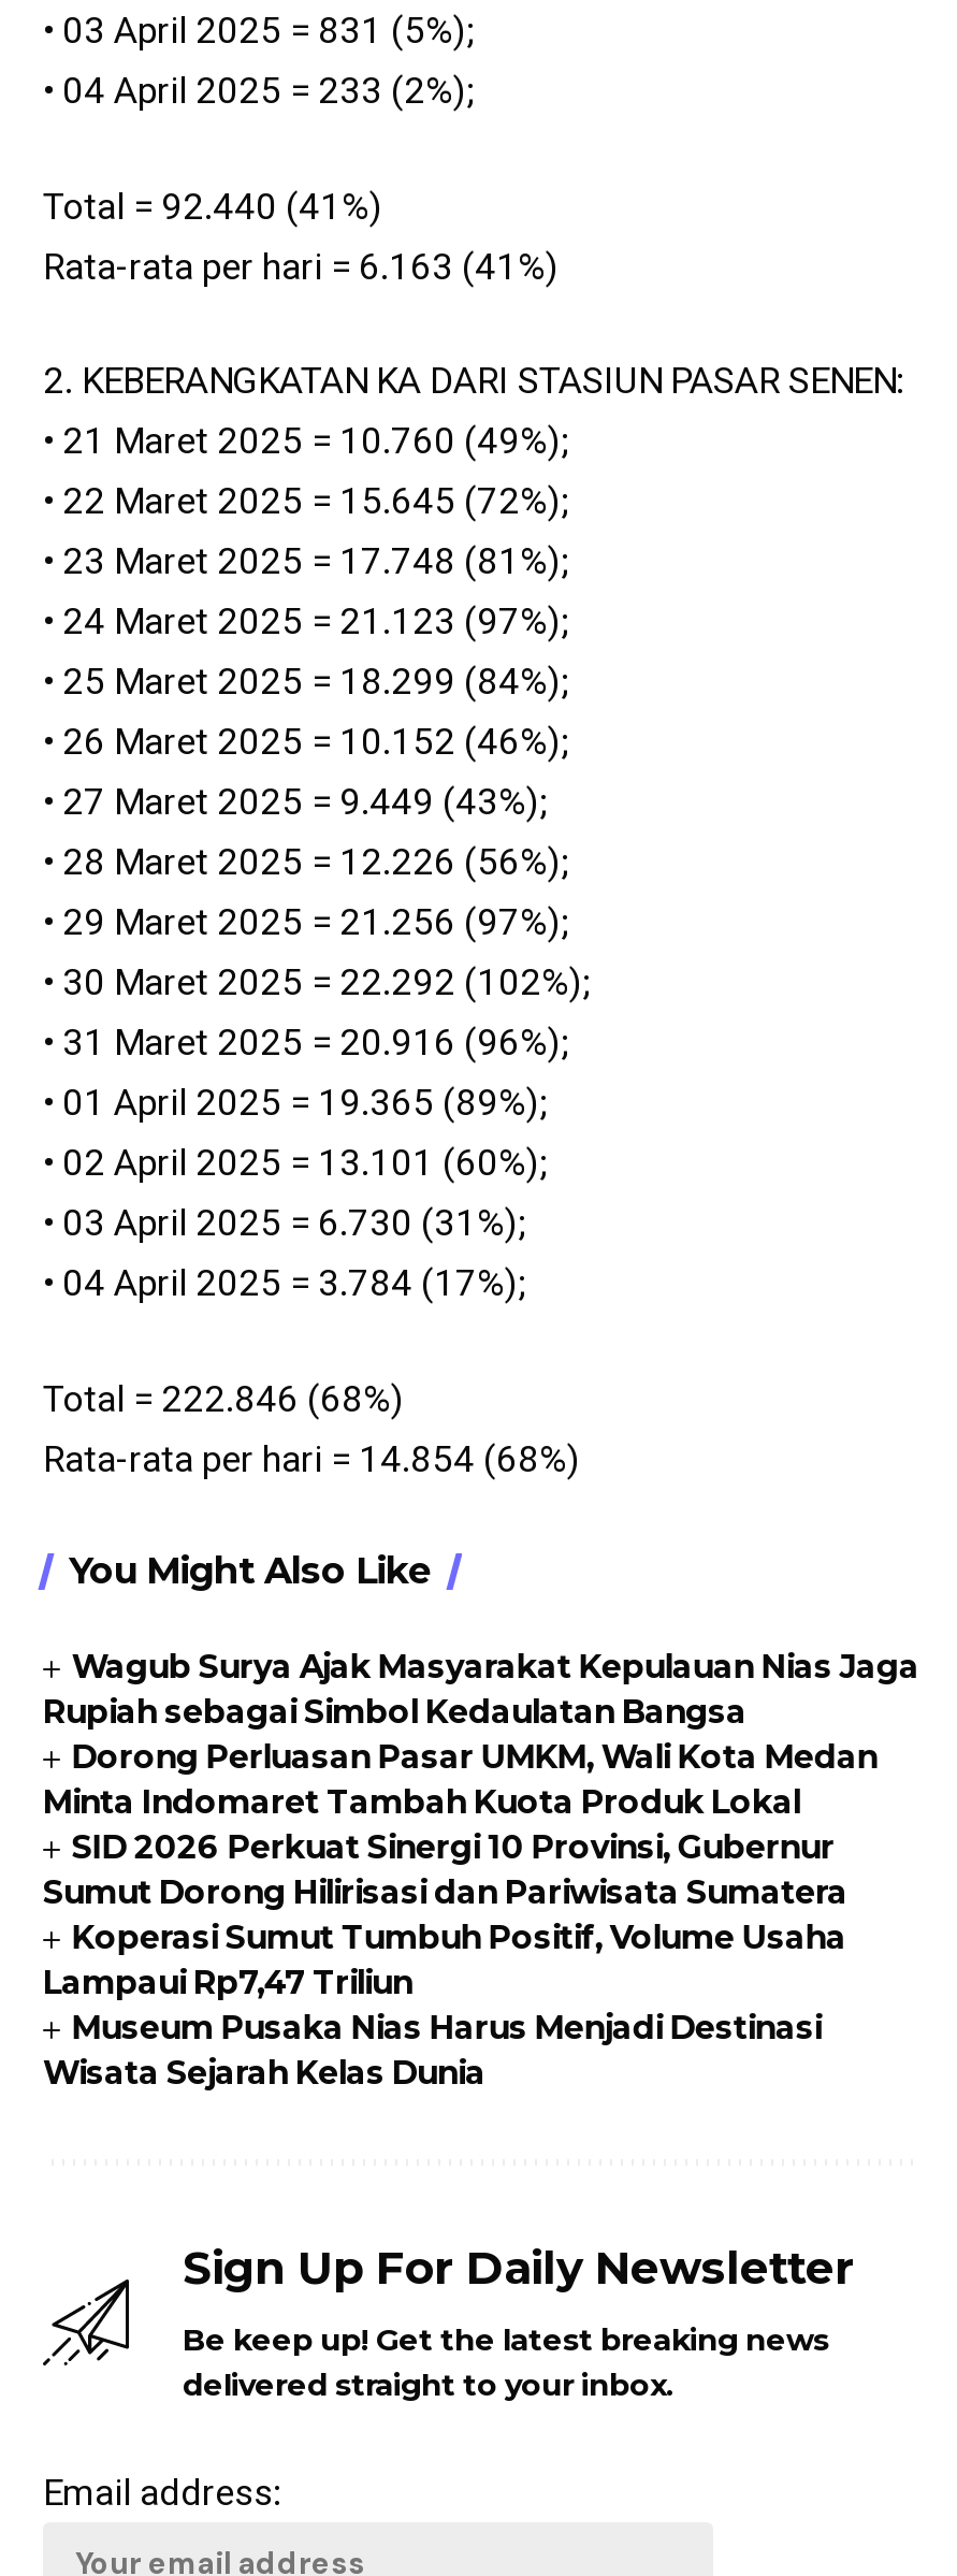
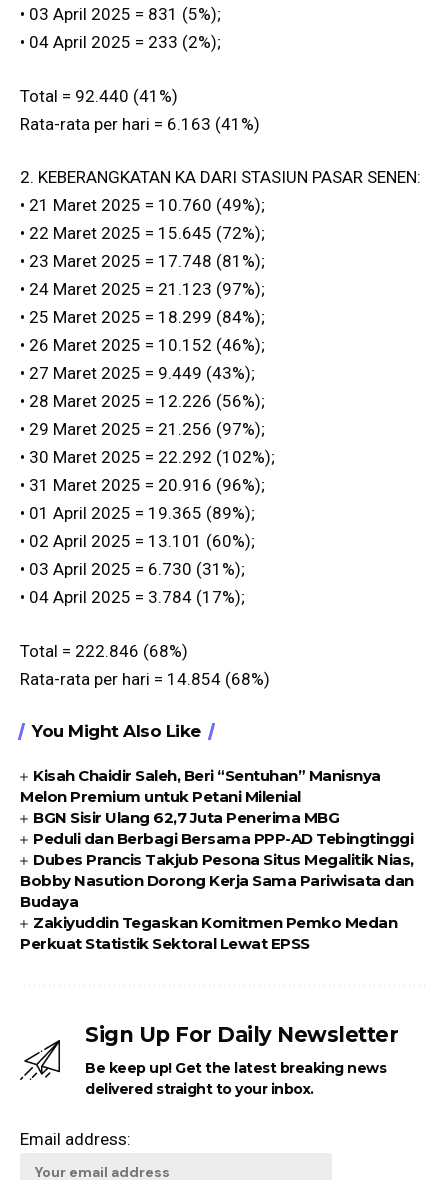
- Wagub Surya Ajak Masyarakat Kepulauan Nias Jaga
- Rupiah sebagai Simbol Kedaulatan Bangsa
- Dorong Perluasan Pasar UMKM, Wali Kota Medan
- Minta Indomaret Tambah Kuota Produk Lokal
- SID 2026 Perkuat Sinergi 10 Provinsi, Gubernur
- Sumut Dorong Hilirisasi dan Pariwisata Sumatera
- Koperasi Sumut Tumbuh Positif, Volume Usaha
- Lampaui Rp7,47 Triliun
- Museum Pusaka Nias Harus Menjadi Destinasi
- Wisata Sejarah Kelas Dunia
+ Kisah Chaidir Saleh, Beri “Sentuhan” Manisnya
+ Melon Premium untuk Petani Milenial
+ BGN Sisir Ulang 62,7 Juta Penerima MBG
+ Peduli dan Berbagi Bersama PPP-AD Tebingtinggi
+ Dubes Prancis Takjub Pesona Situs Megalitik Nias,
+ Bobby Nasution Dorong Kerja Sama Pariwisata dan
+ Budaya
+ Zakiyuddin Tegaskan Komitmen Pemko Medan
+ Perkuat Statistik Sektoral Lewat EPSS
